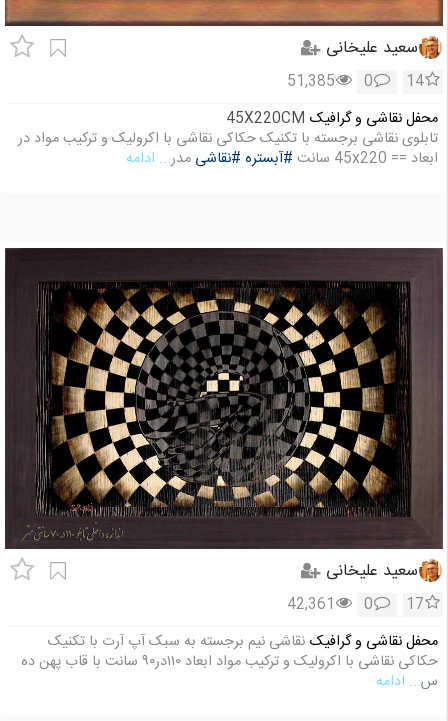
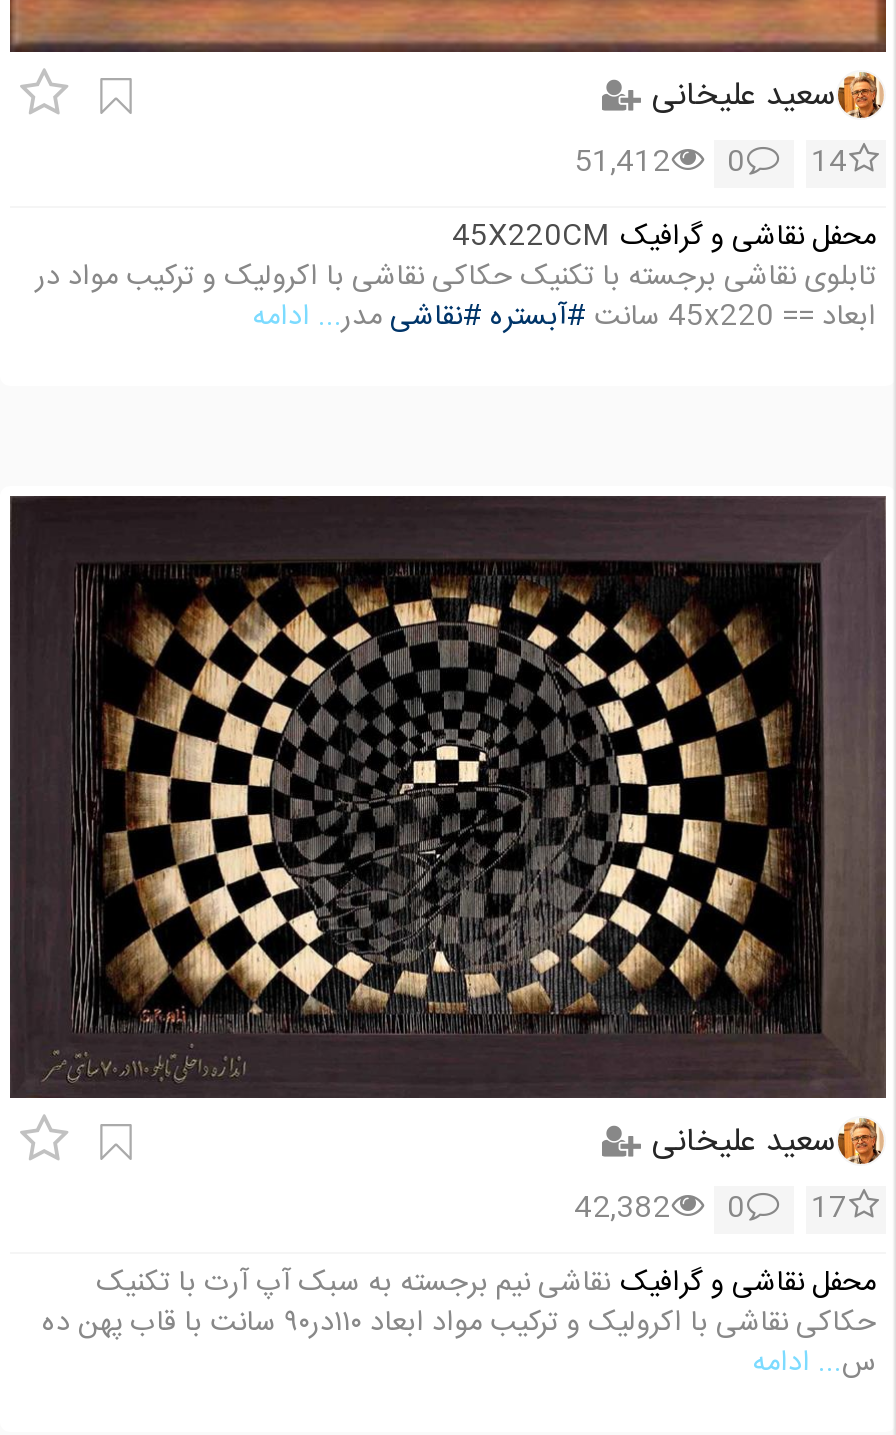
- 51,385 0 14
+ 51,412 0 14

- 42,361 0 17
+ 42,382 0 17
